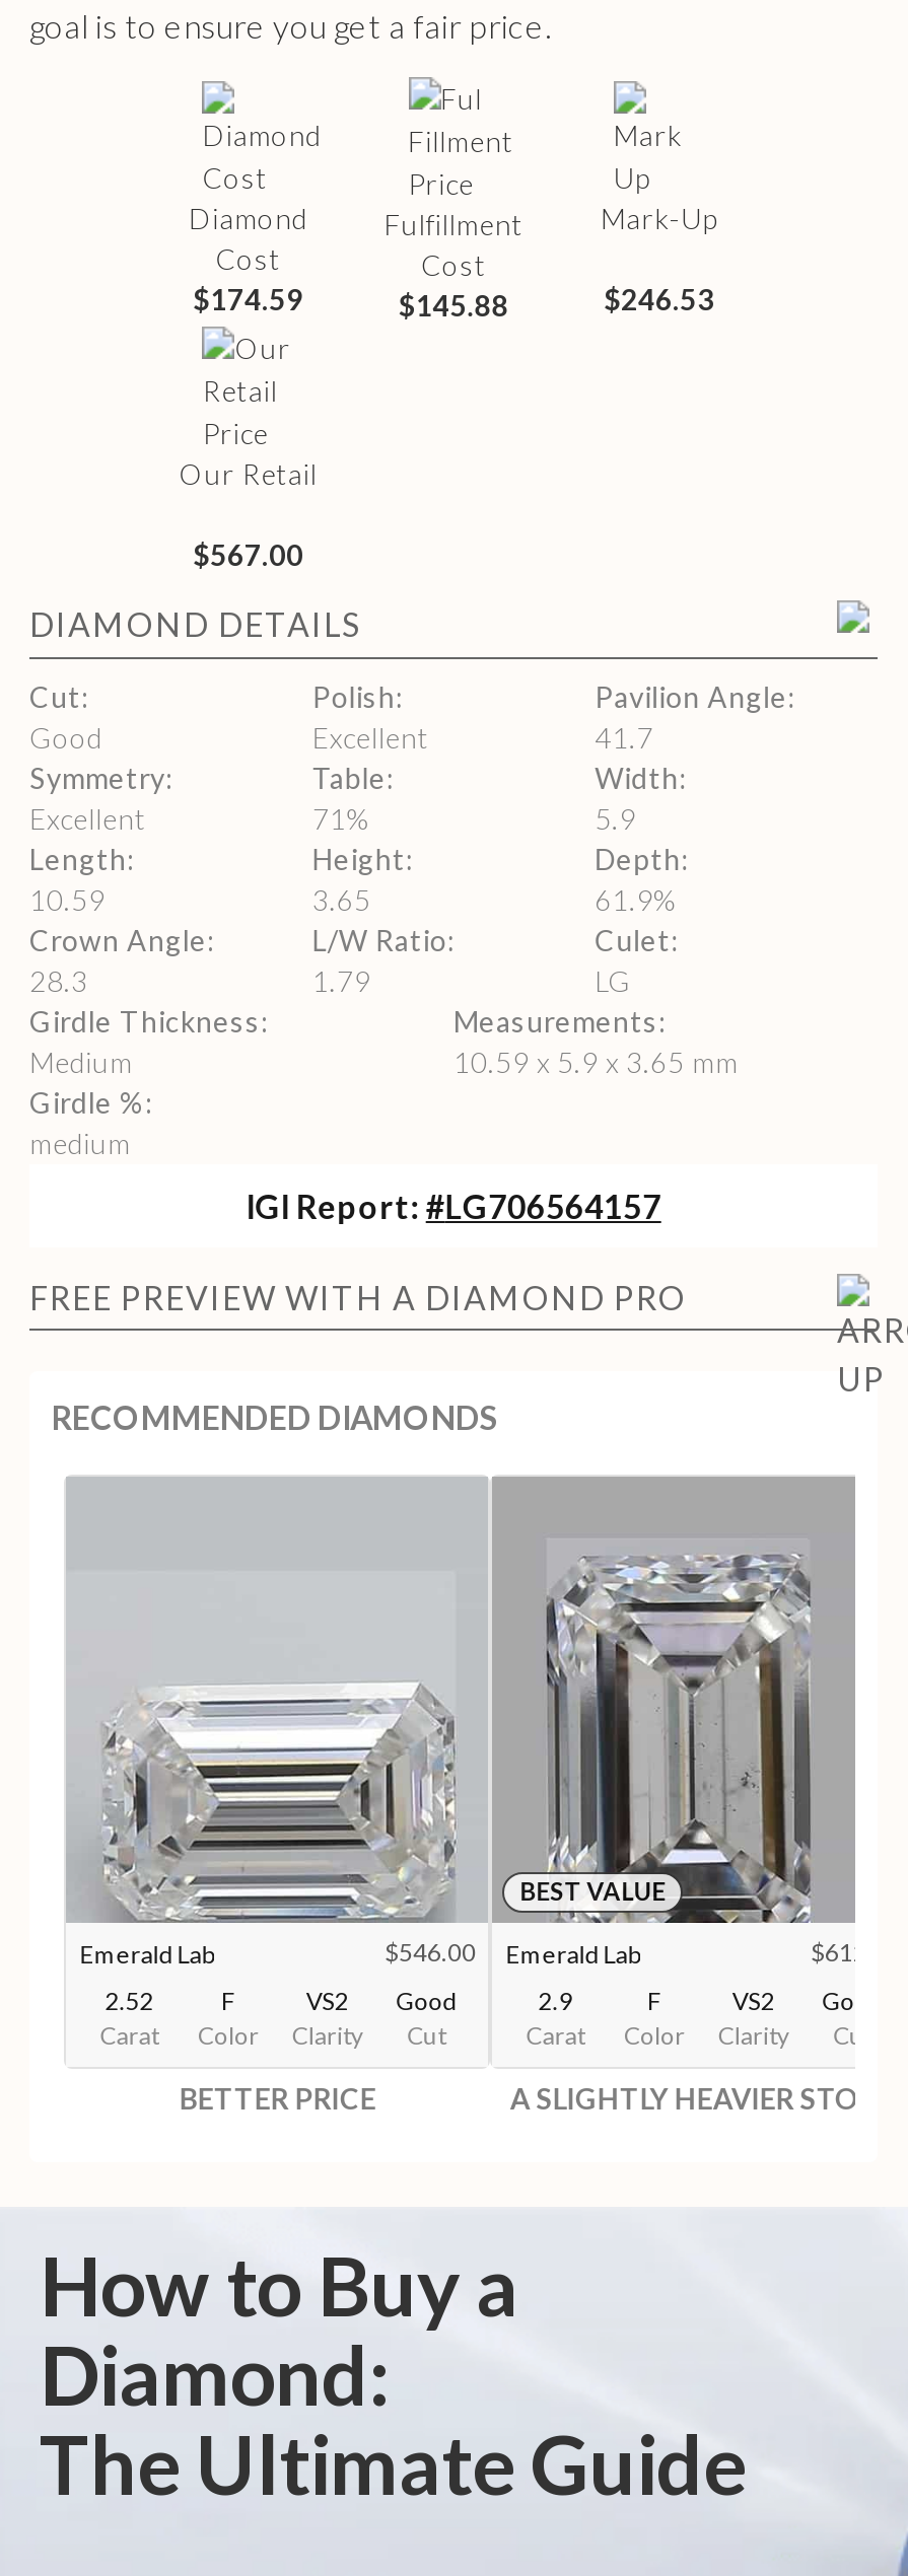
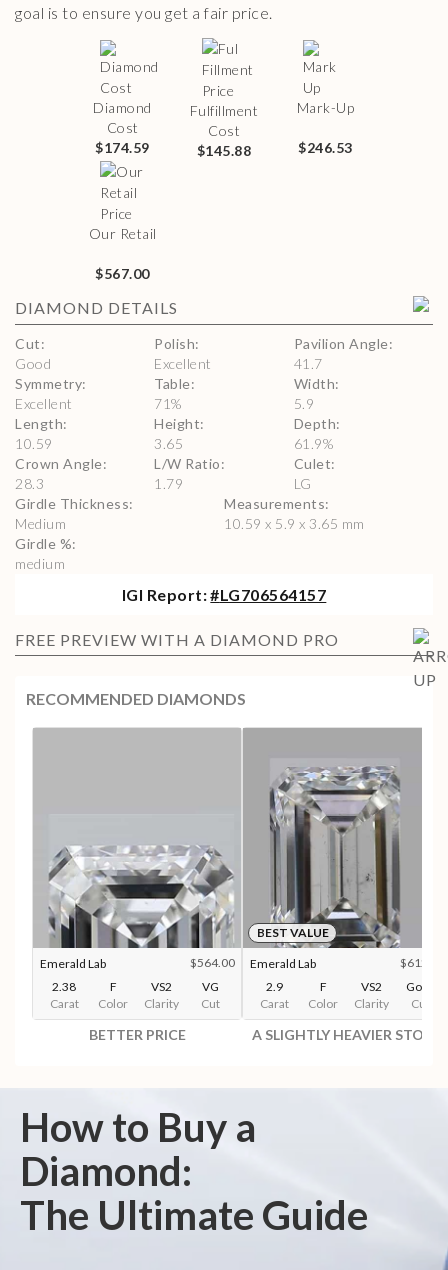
- [image]
- $546.00 Emerald Lab
+ [image]
+ $564.00 Emerald Lab

- 2.52
+ 2.38

- Good
+ VG
